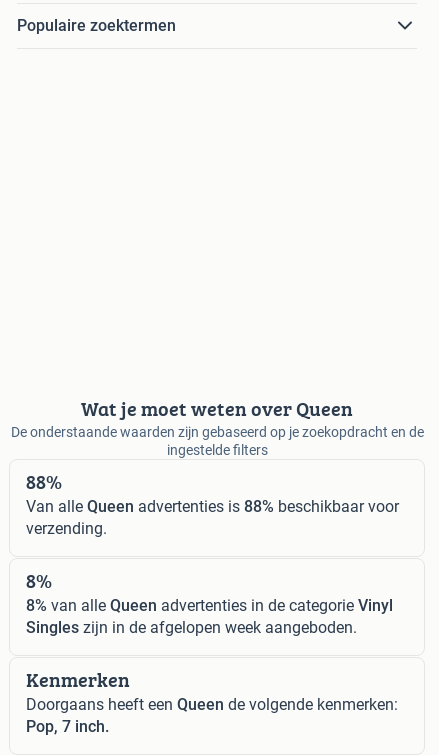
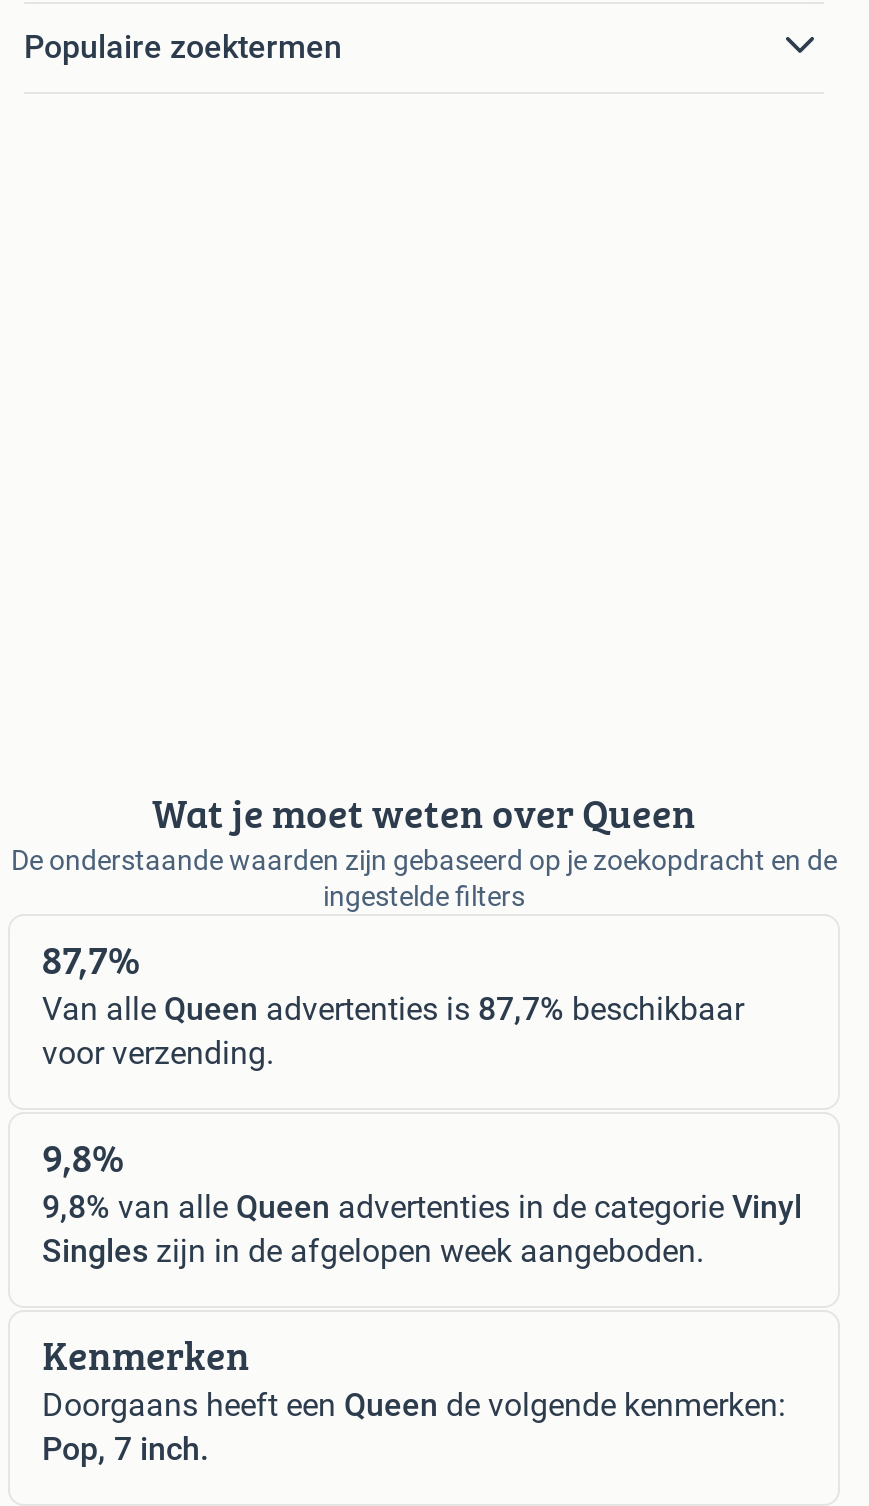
- 88%
- Van alle Queen advertenties is 88% beschikbaar voor
- verzending.
+ 87,7%
+ Van alle Queen advertenties is 87,7% beschikbaar
+ voor verzending.

- 8%
- 8% van alle Queen advertenties in de categorie Vinyl
+ 9,8%
+ 9,8% van alle Queen advertenties in de categorie Vinyl
